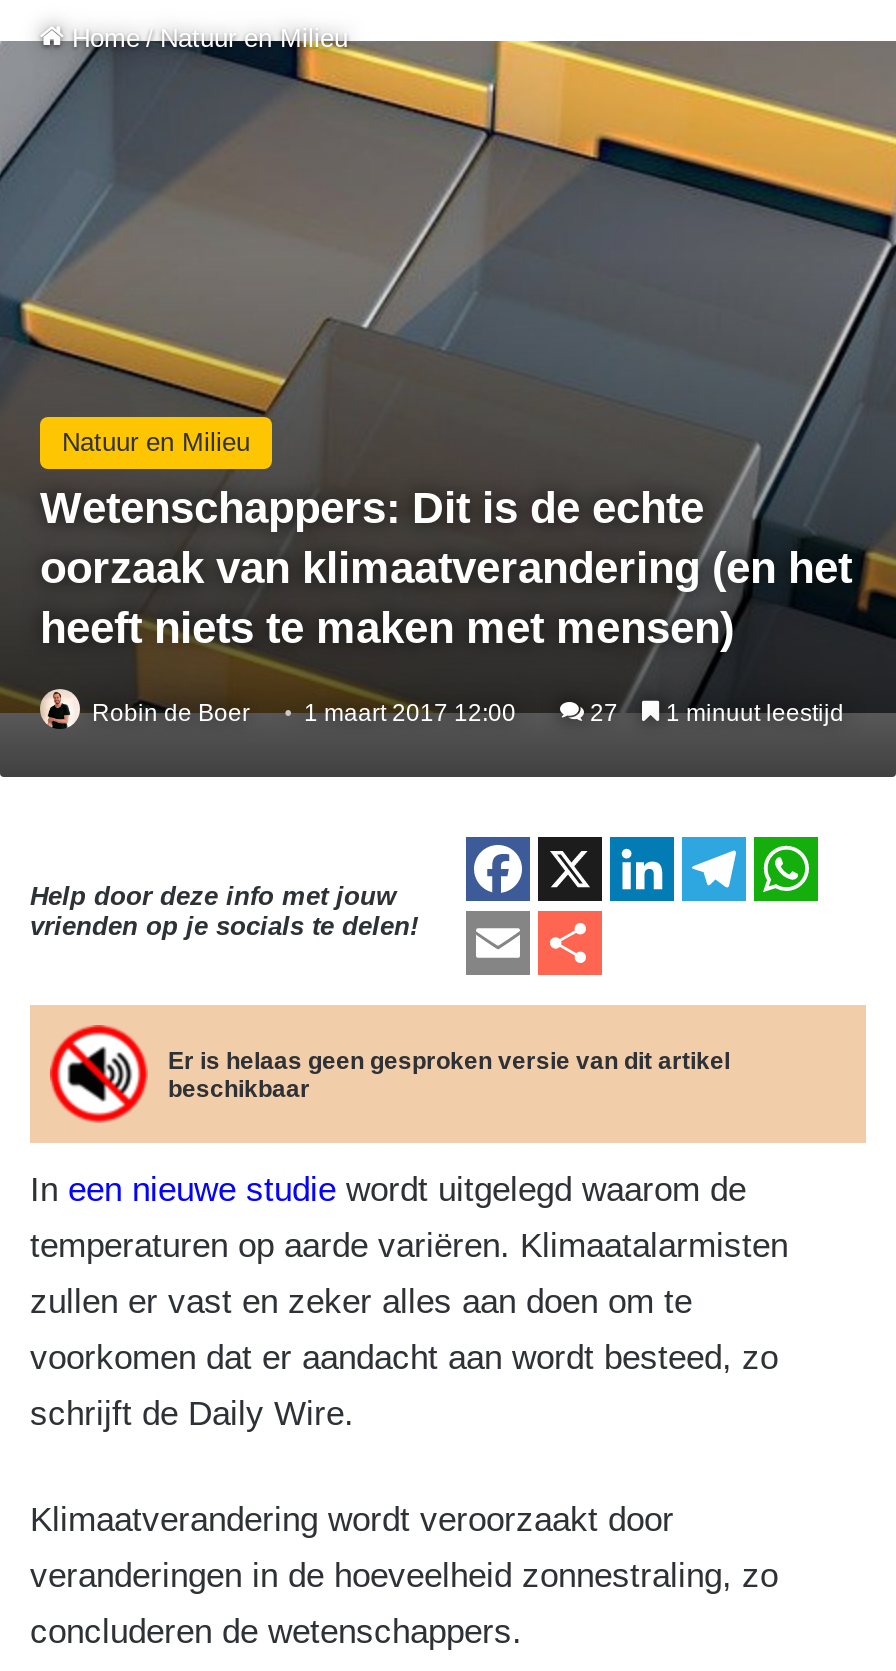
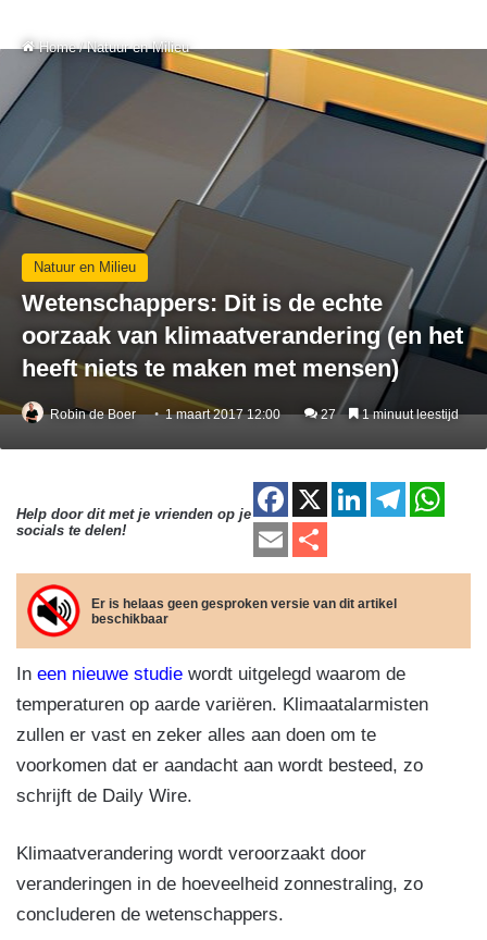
- Help door deze info met jouw
- vrienden op je socials te delen!
+ Help door dit met je vrienden op je
+ socials te delen!
